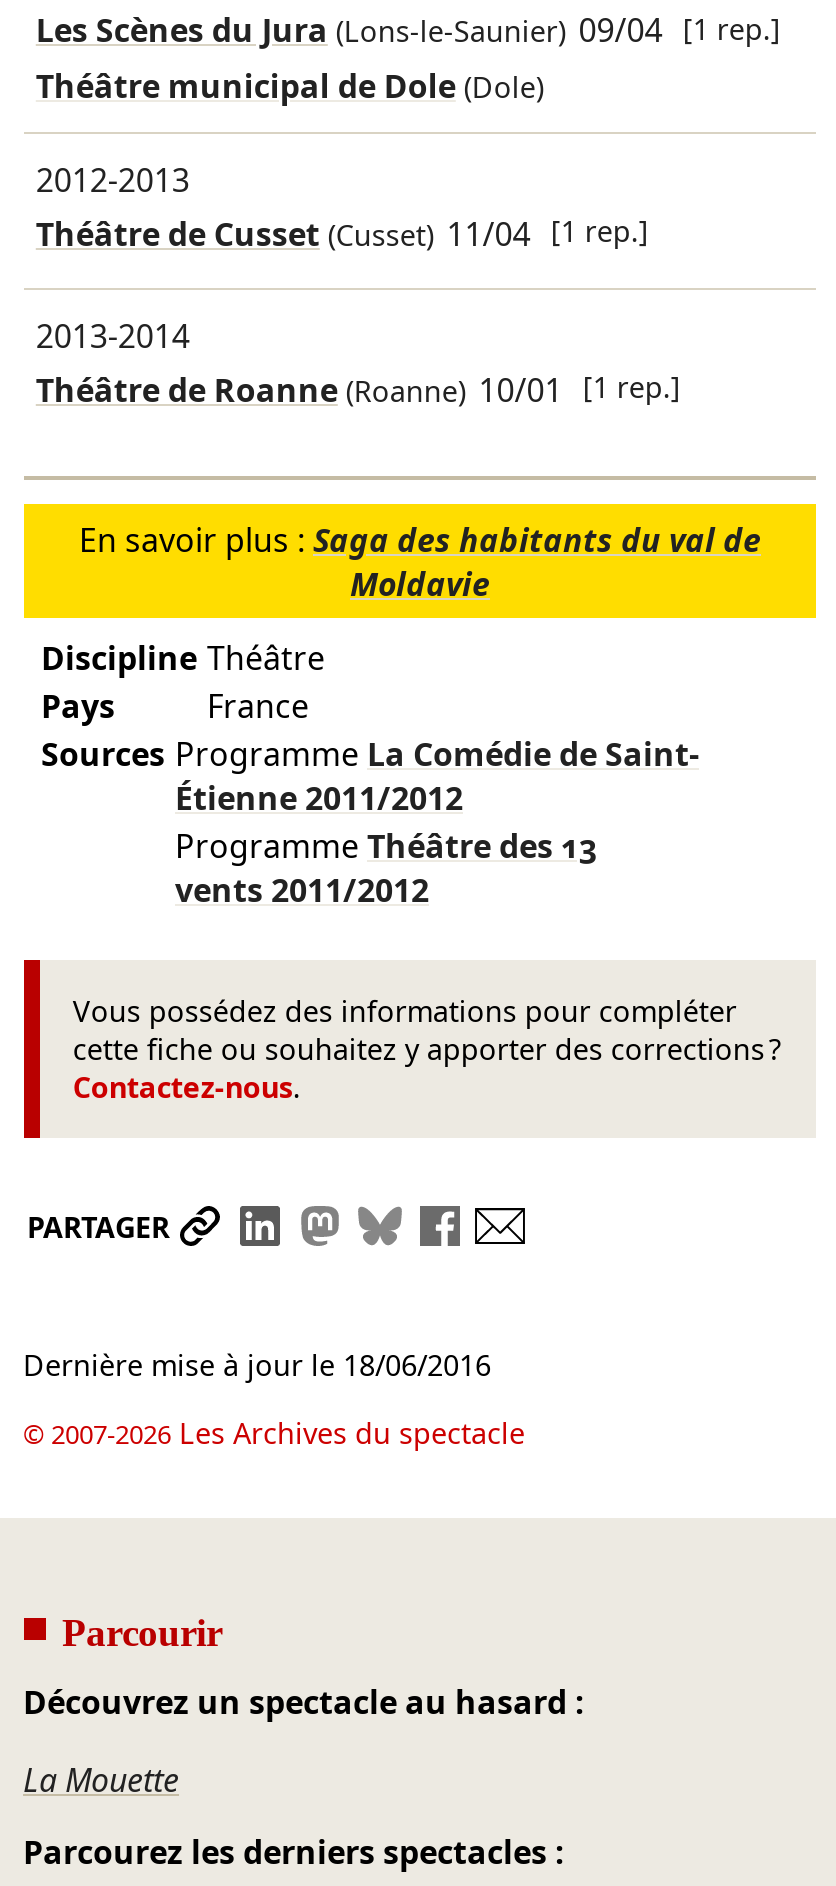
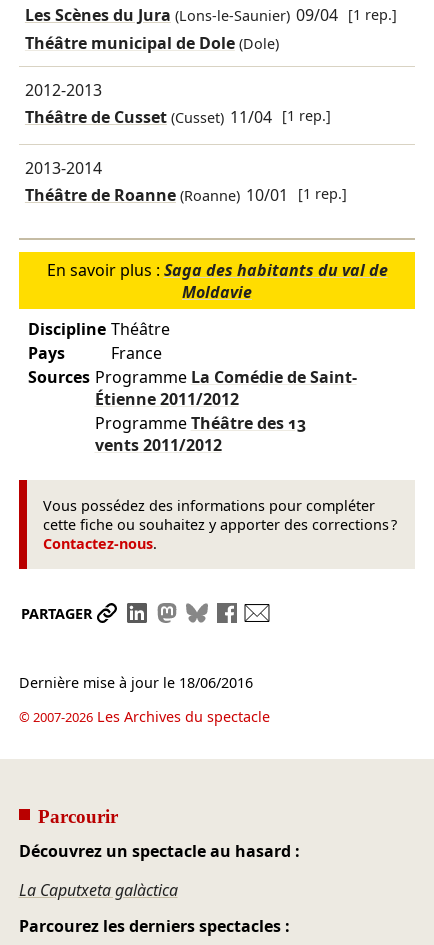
- La Mouette
+ La Caputxeta galàctica
